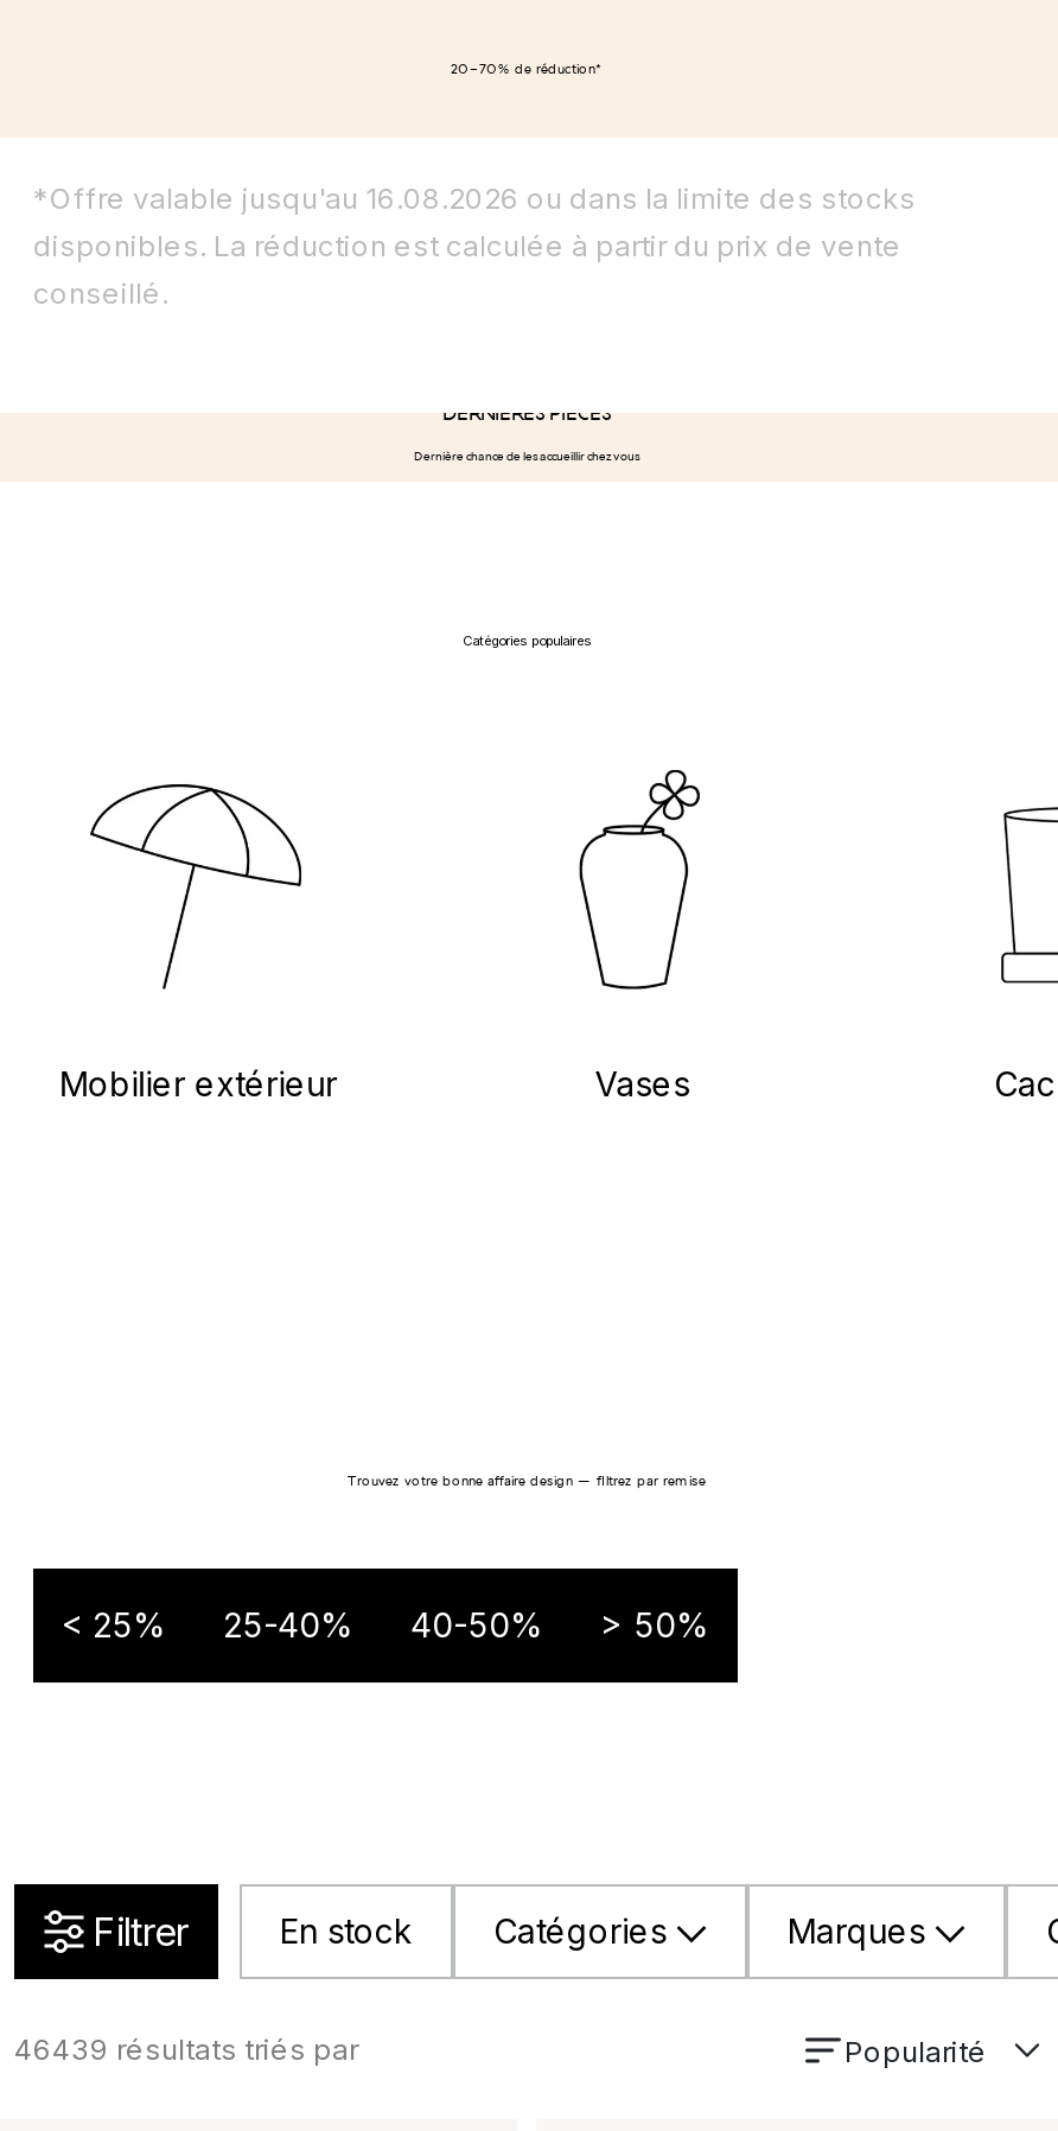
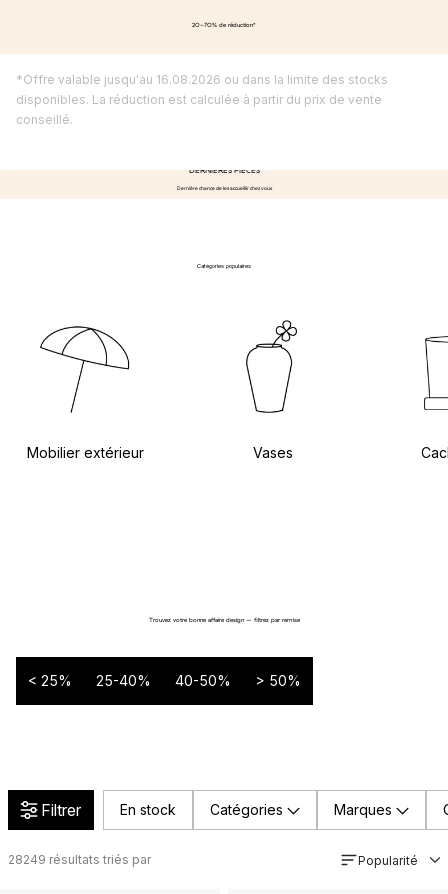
- 46439 résultats triés par
+ 28249 résultats triés par
